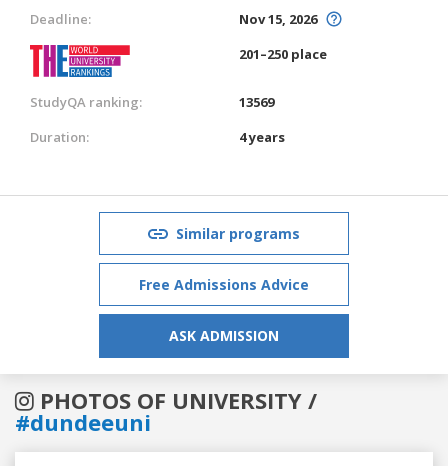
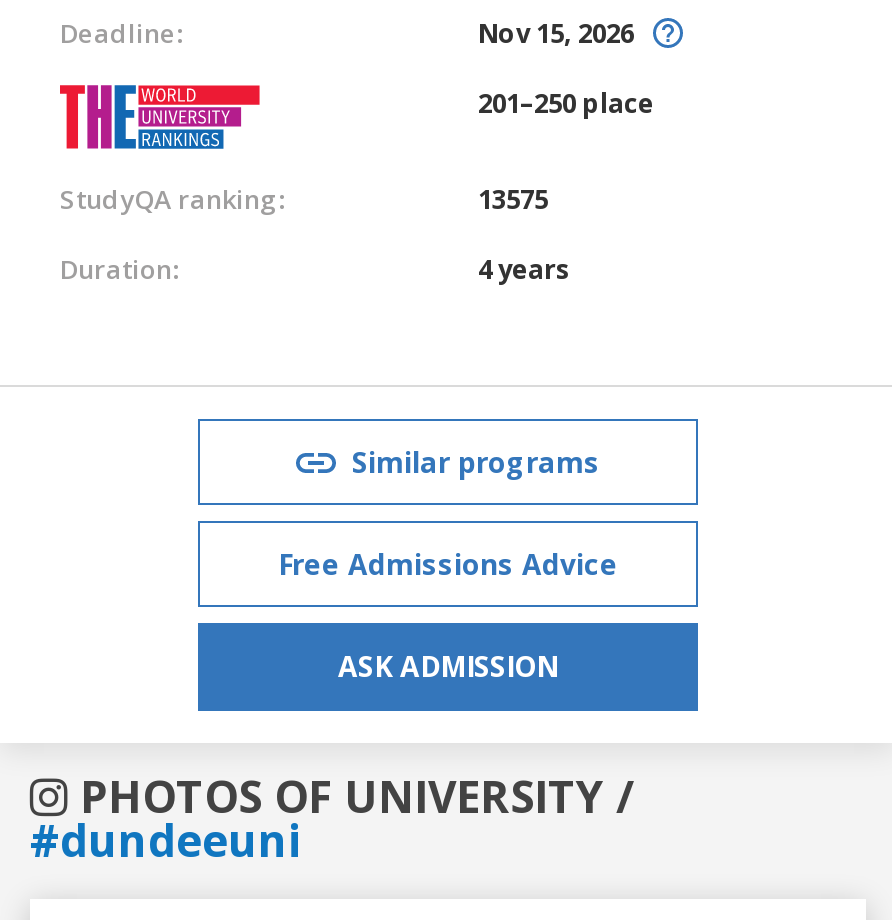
- 13569
+ 13575
